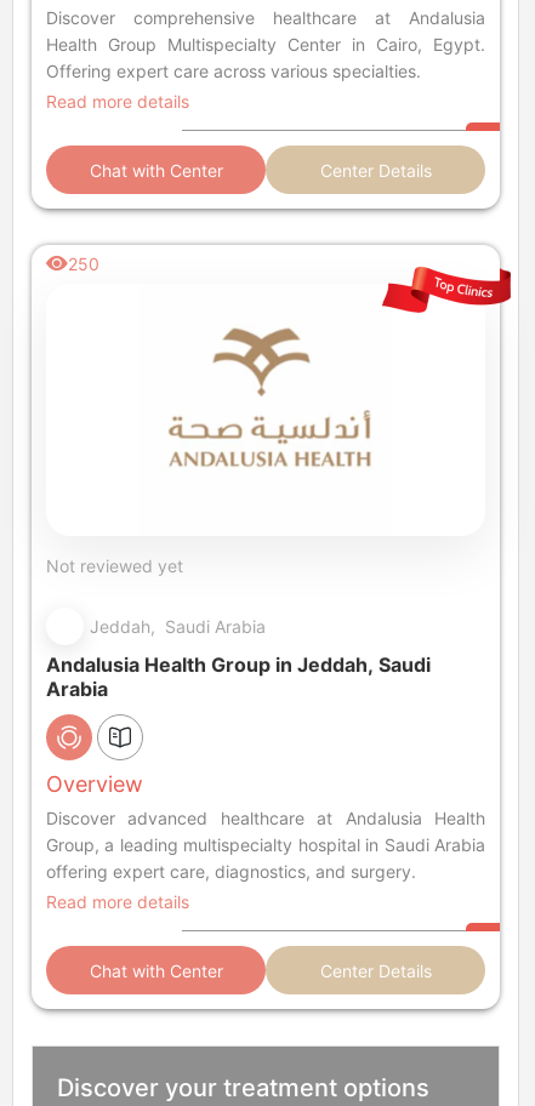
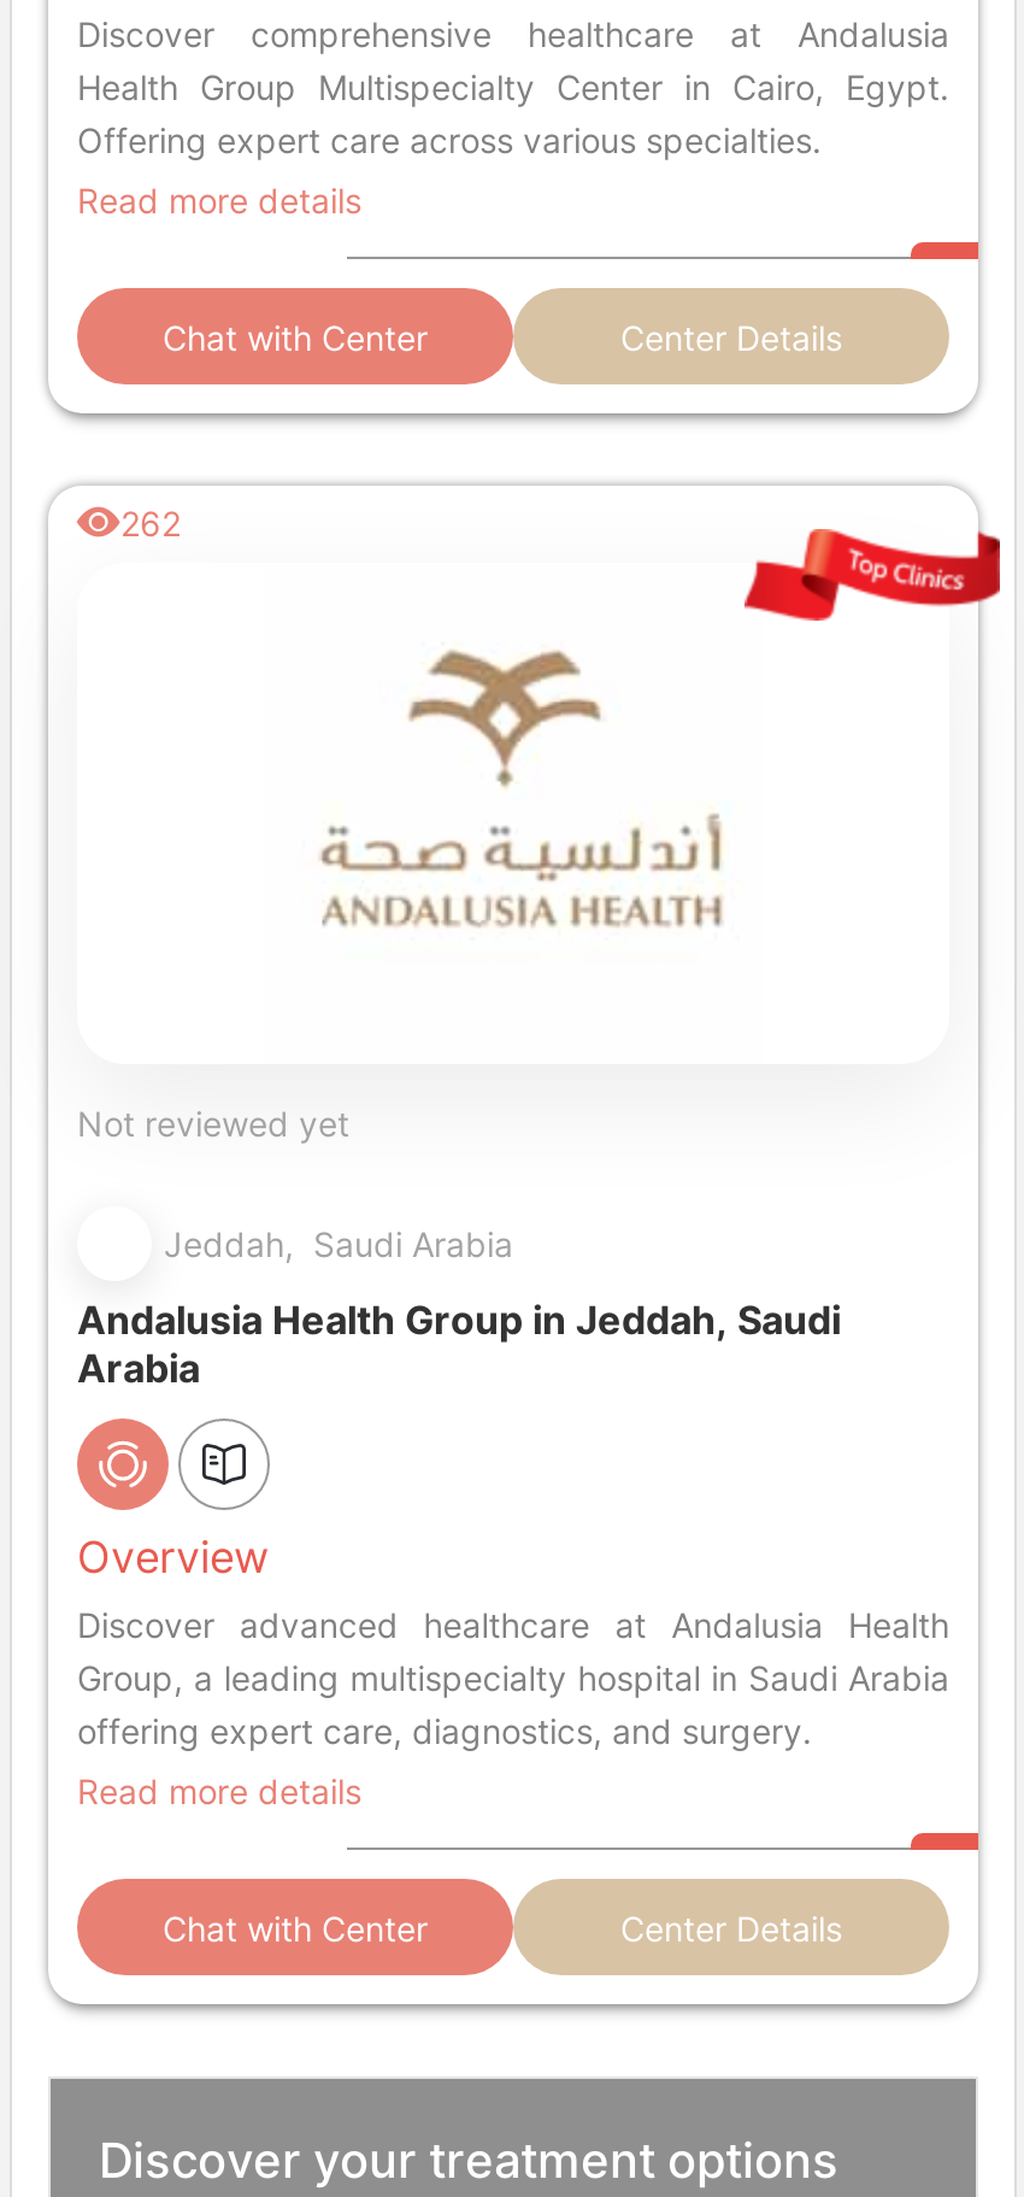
- 250
+ 262
